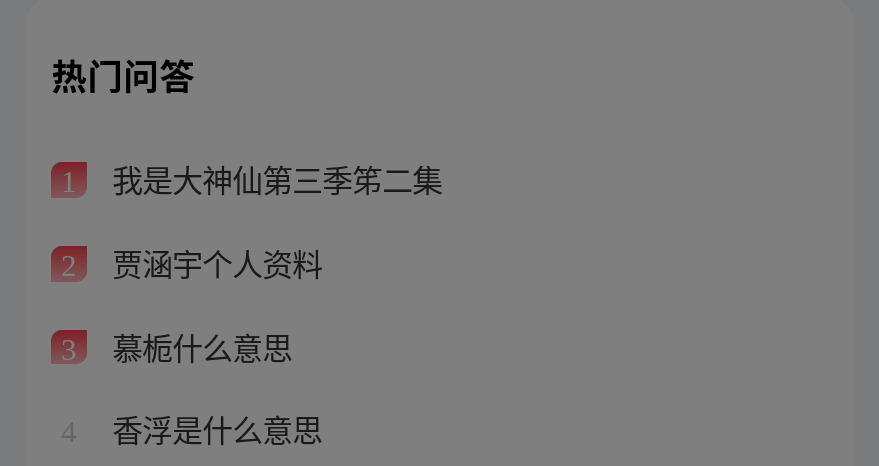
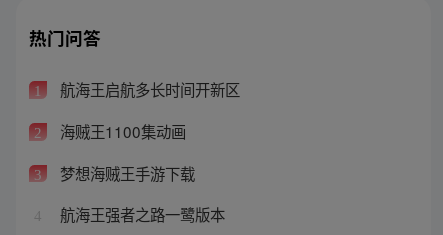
- 我是大神仙第三季笫二集
+ 航海王启航多长时间开新区

- 贾涵宇个人资料
+ 海贼王1100集动画

- 慕栀什么意思
+ 梦想海贼王手游下载

- 香浮是什么意思
+ 航海王强者之路一鹭版本
